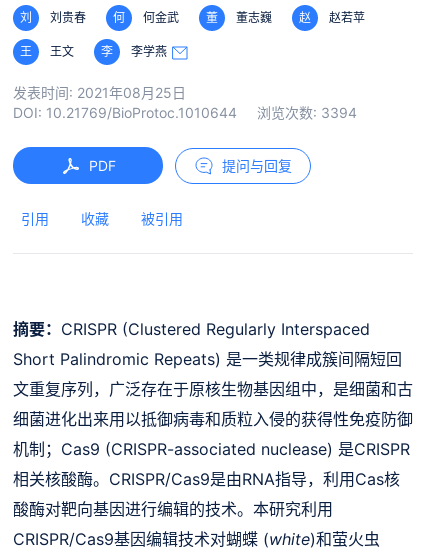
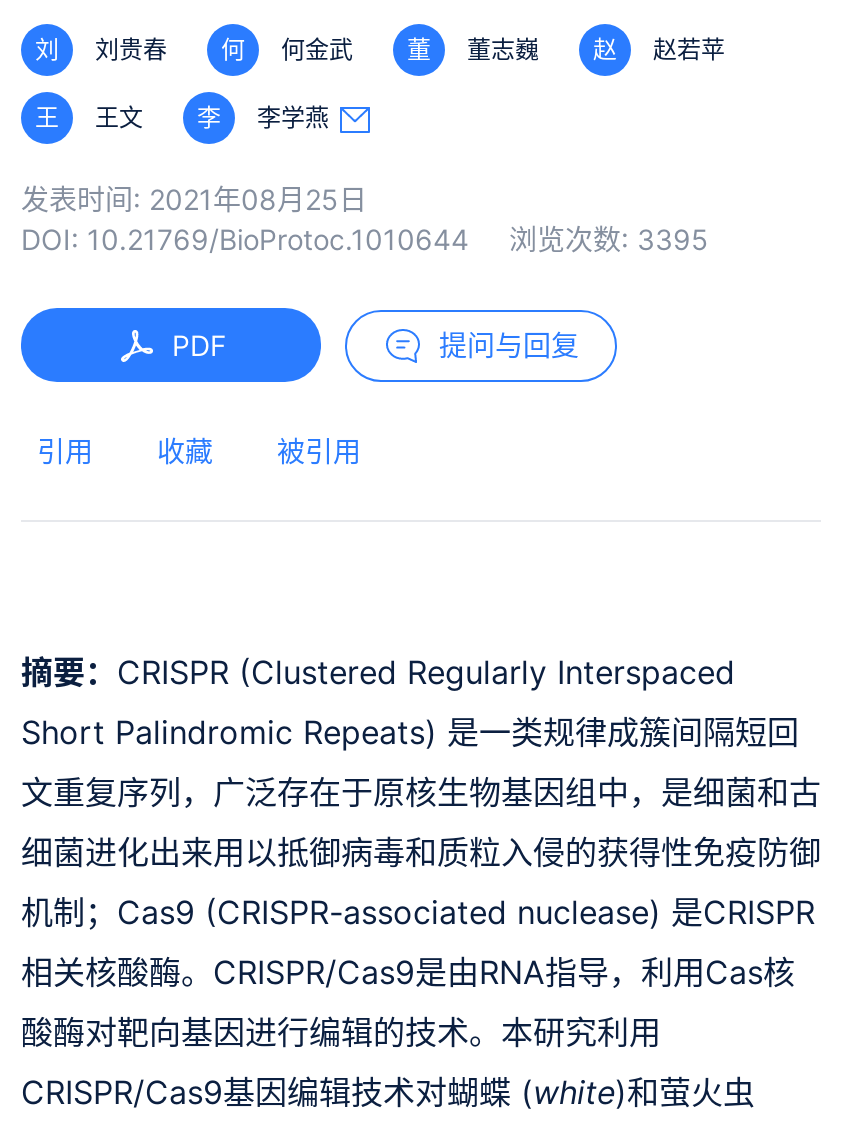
- DOI: 10.21769/BioProtoc.1010644 浏览次数: 3394
+ DOI: 10.21769/BioProtoc.1010644 浏览次数: 3395
